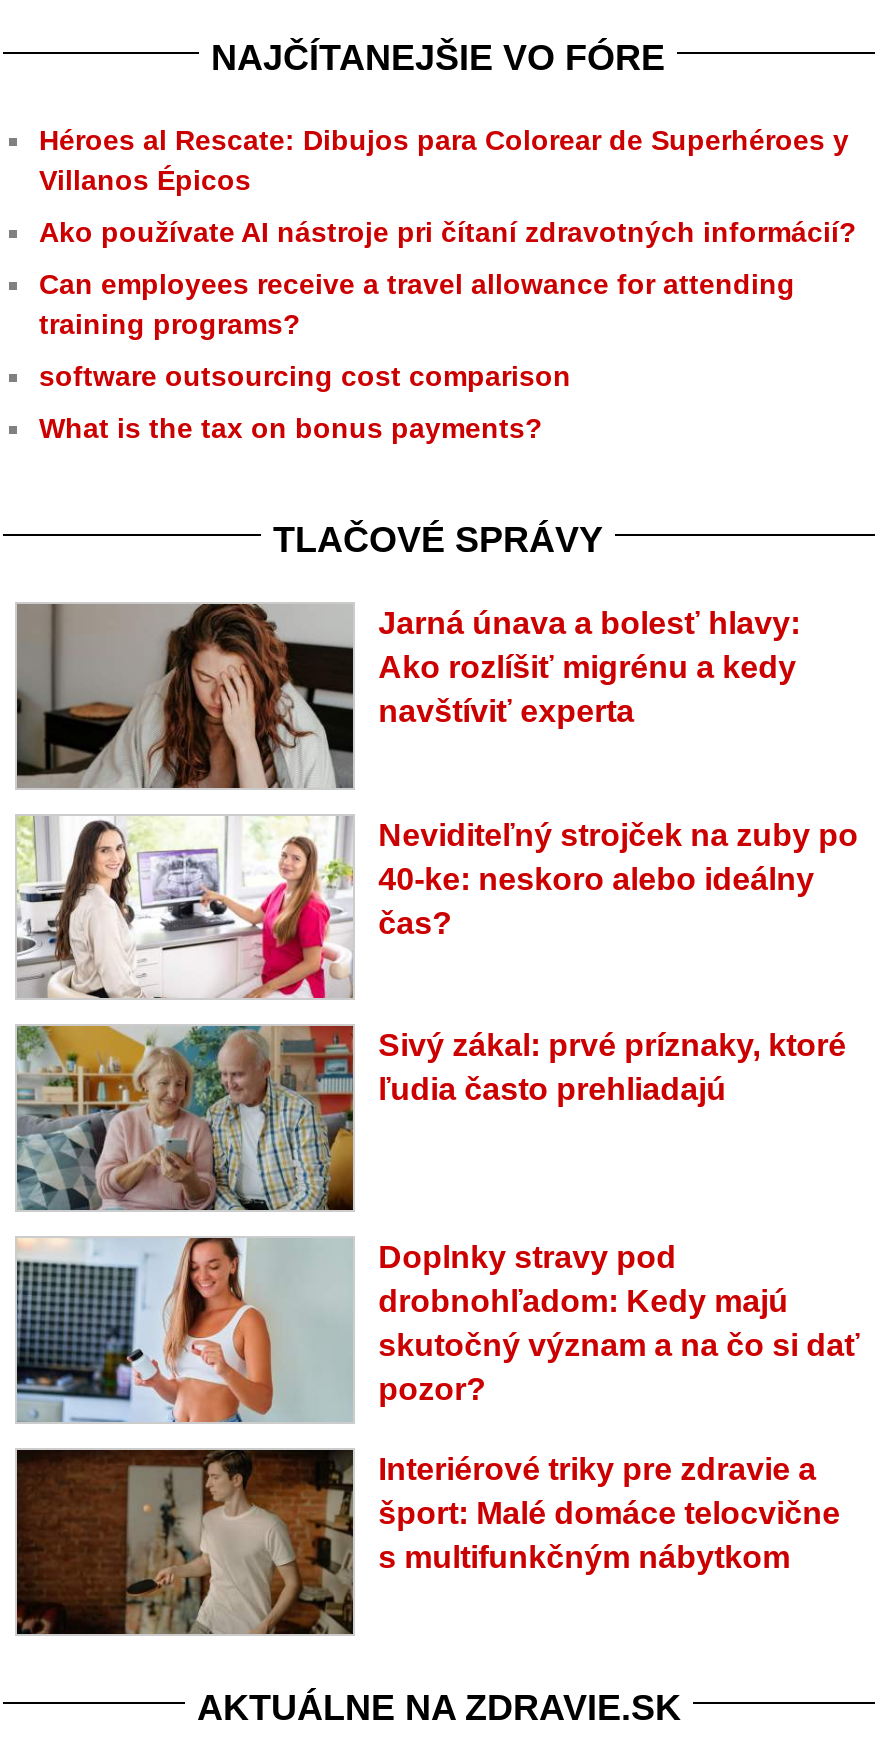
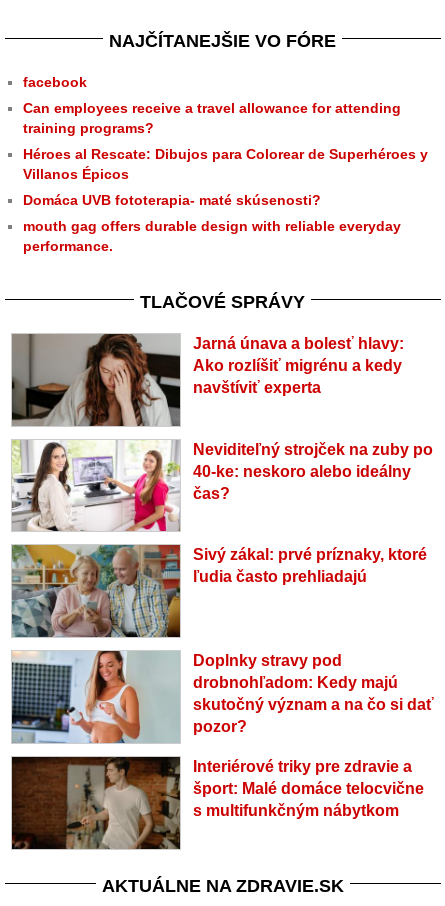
moved down: Héroes al Rescate: Dibujos para Colorear de Superhéroes y | Villanos Épicos

- Ako používate AI nástroje pri čítaní zdravotných informácií?
+ facebook

moved up: Can employees receive a travel allowance for attending | training programs?

- software outsourcing cost comparison
- What is the tax on bonus payments?
+ Domáca UVB fototerapia- maté skúsenosti?
+ mouth gag offers durable design with reliable everyday
+ performance.
